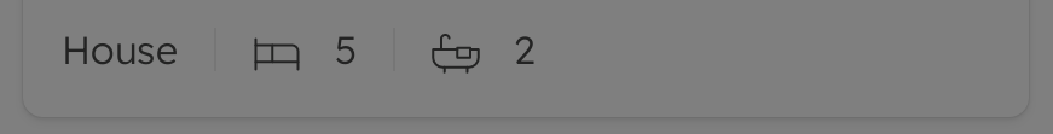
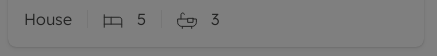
- 2
+ 3
